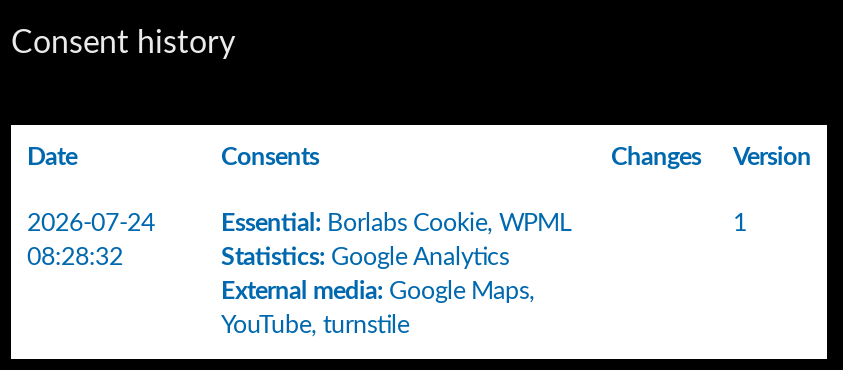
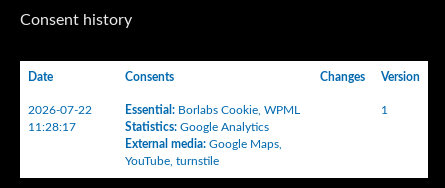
- 2026-07-24
+ 2026-07-22

- 08:28:32
+ 11:28:17
